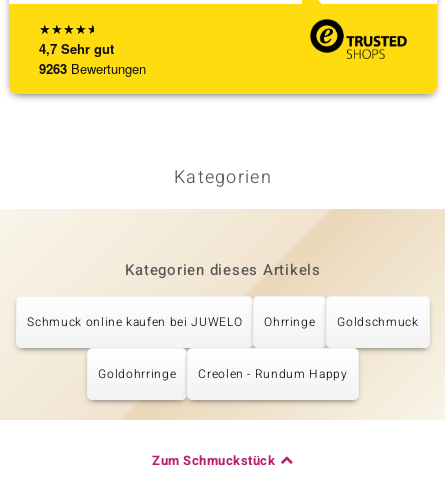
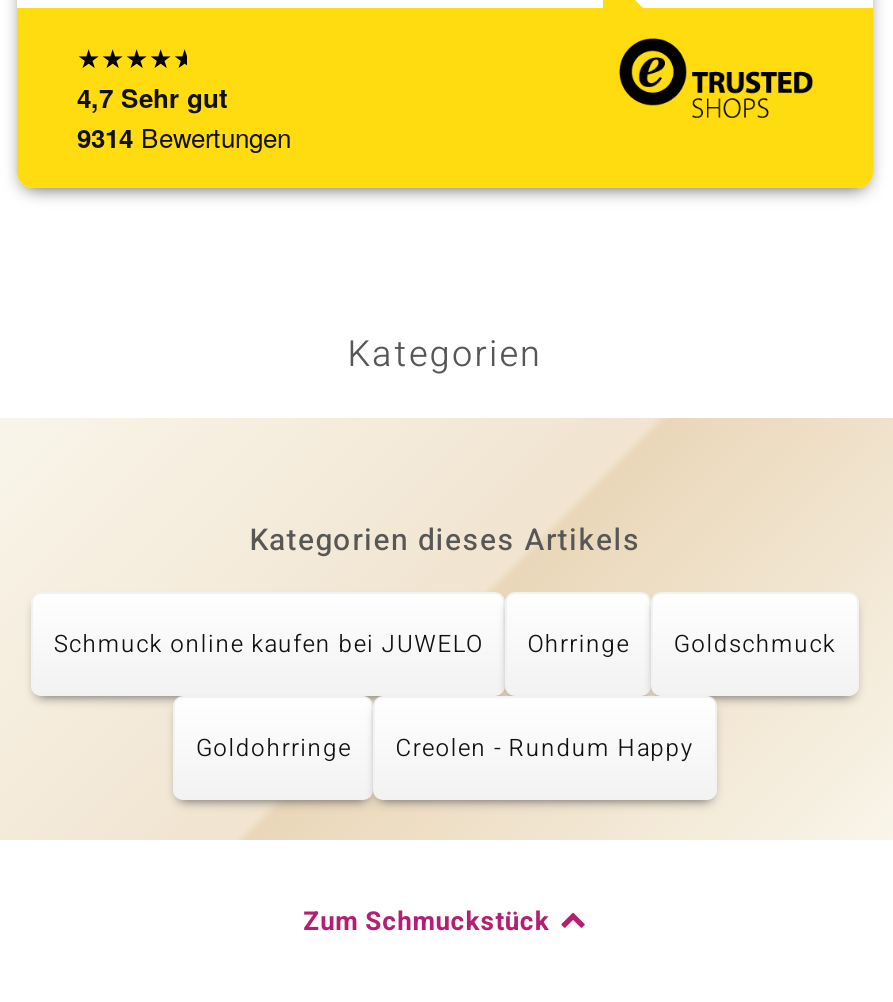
- 9263 Bewertungen
+ 9314 Bewertungen
